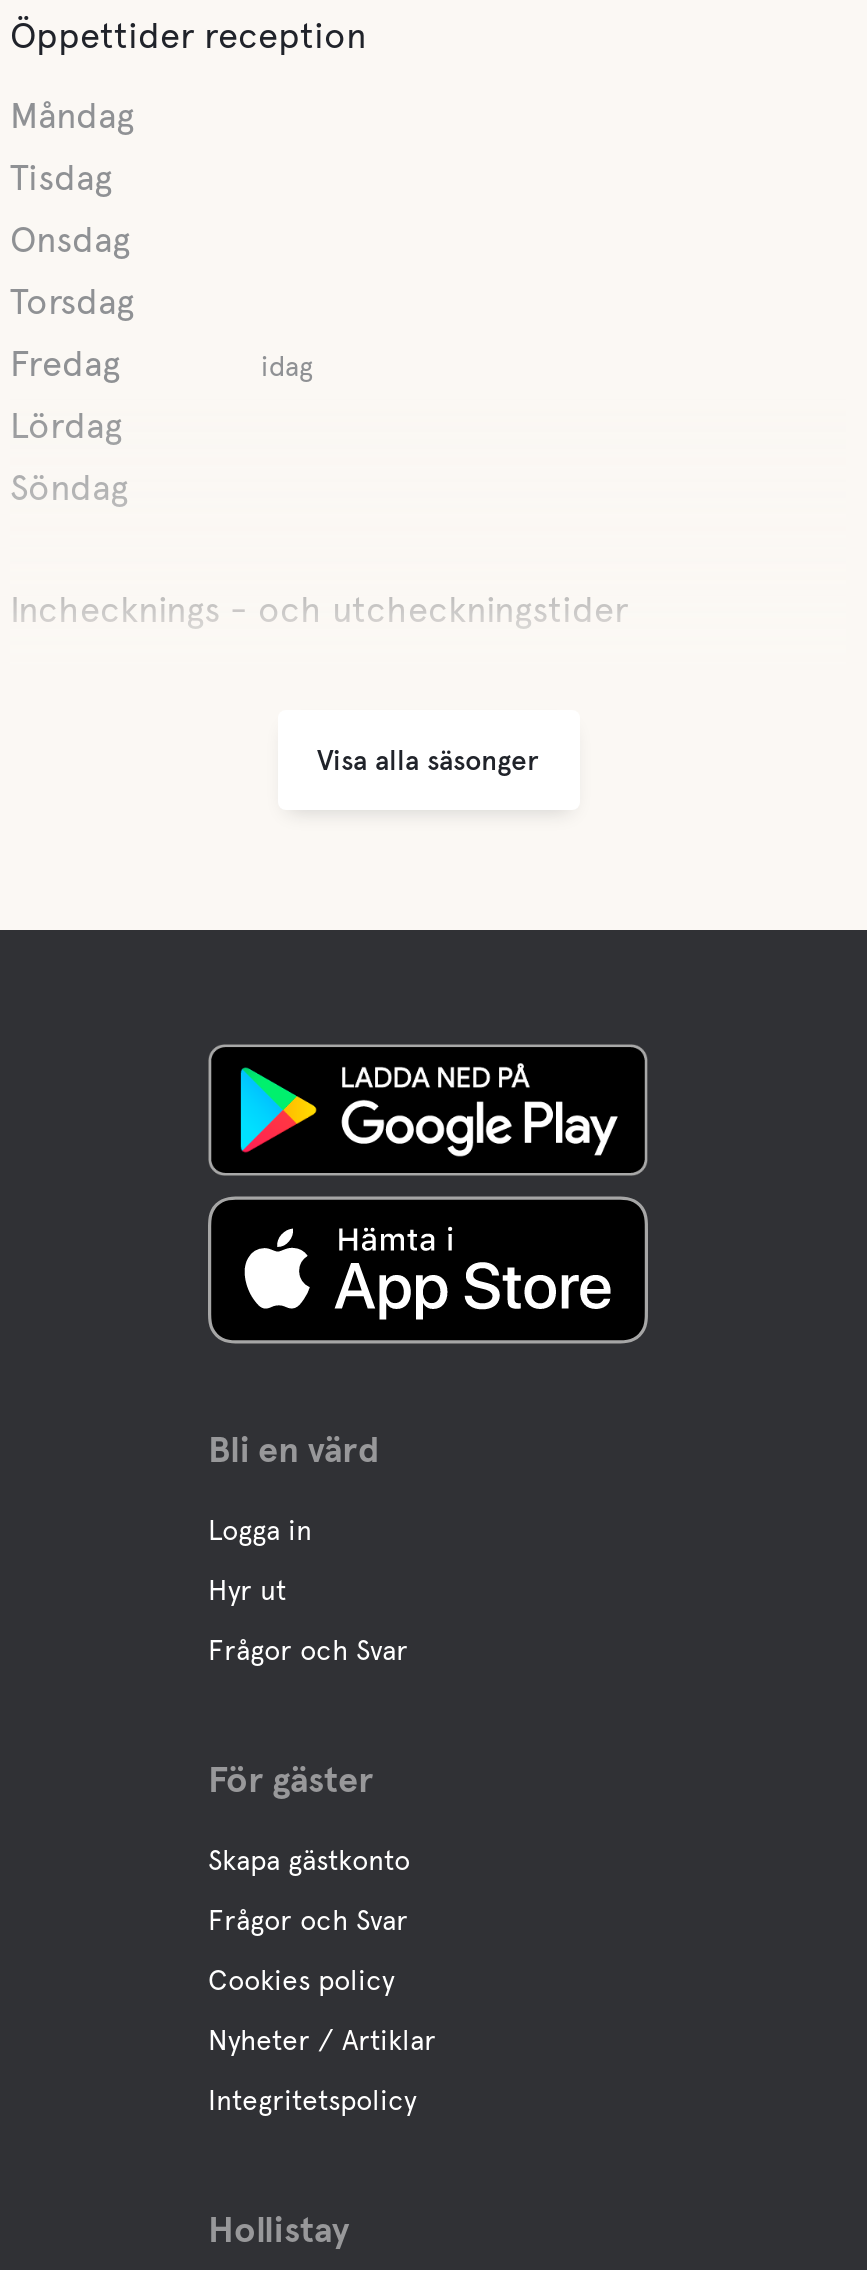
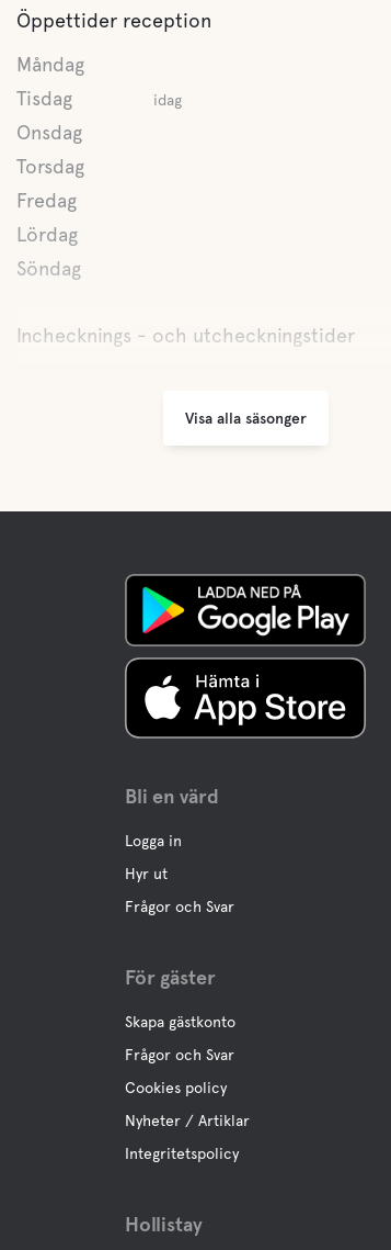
moved up: idag
